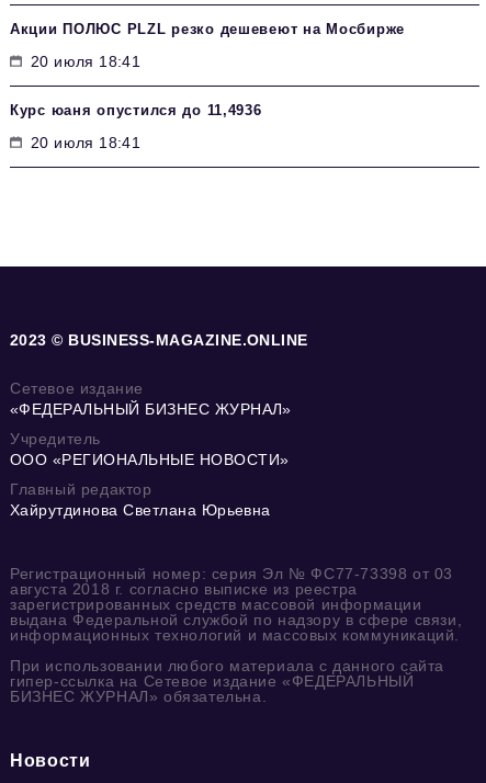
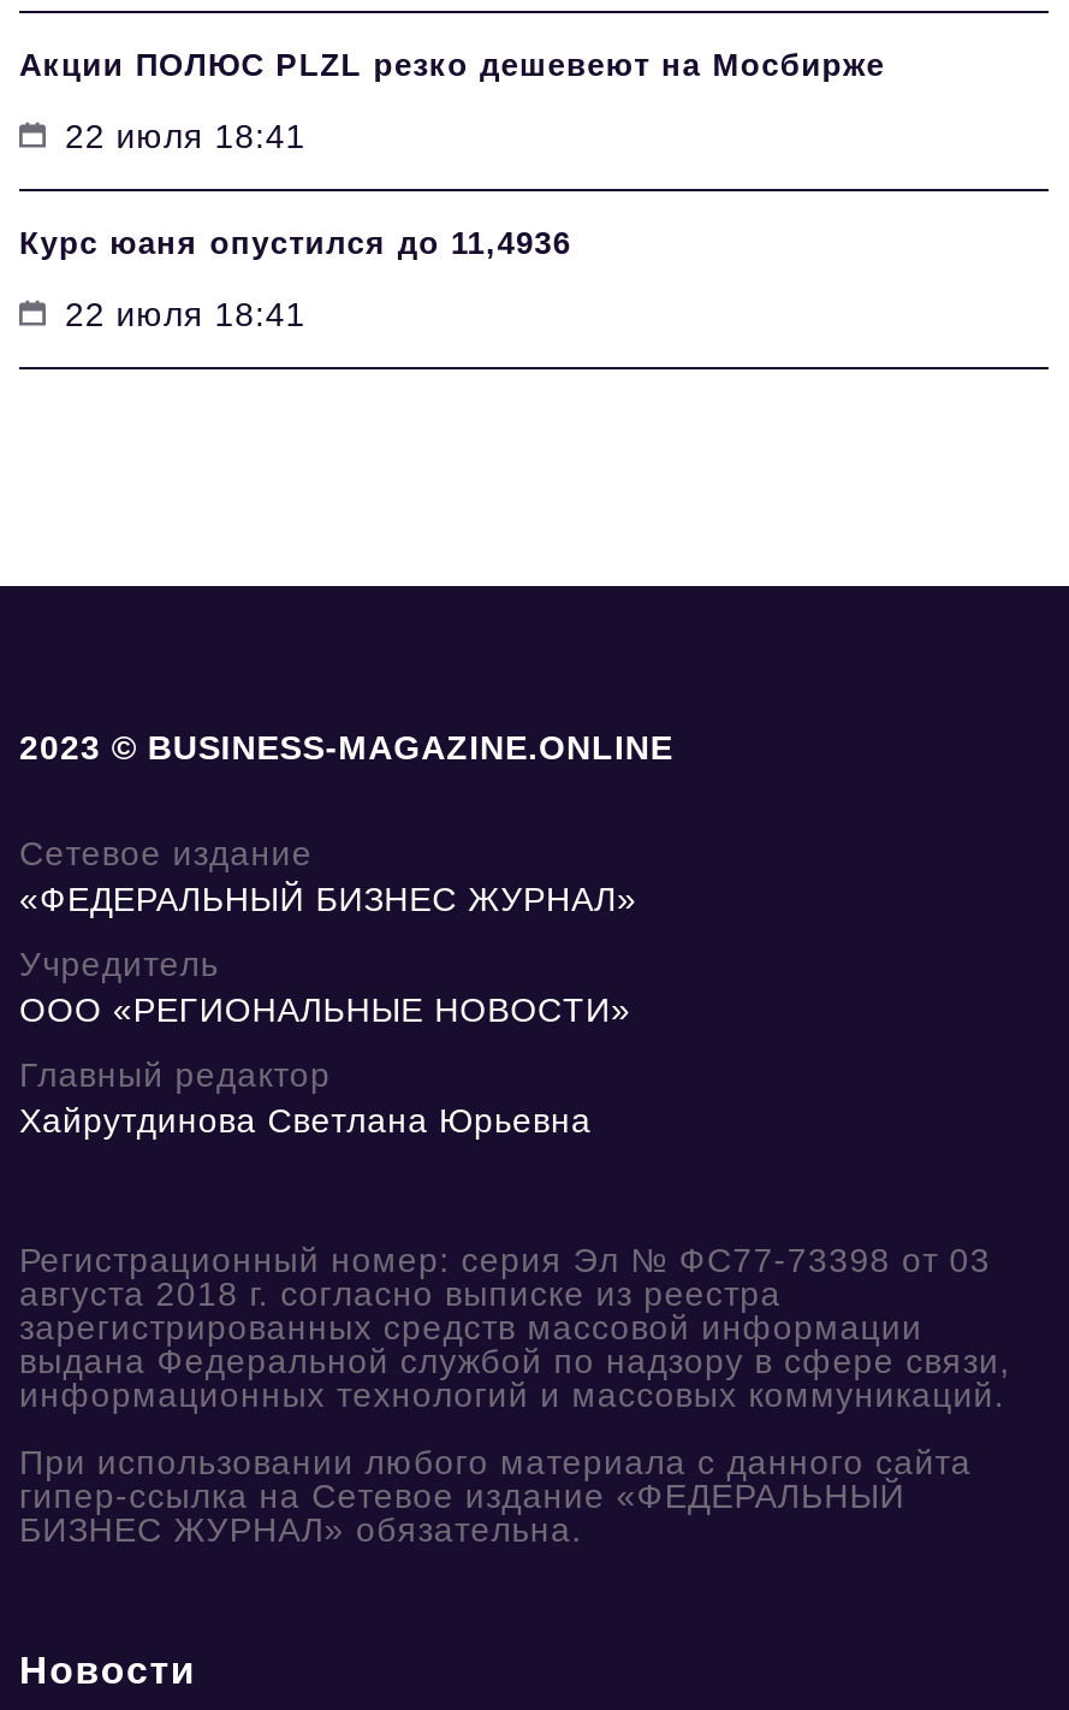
- 20 июля 18:41
+ 22 июля 18:41

- 20 июля 18:41
+ 22 июля 18:41
